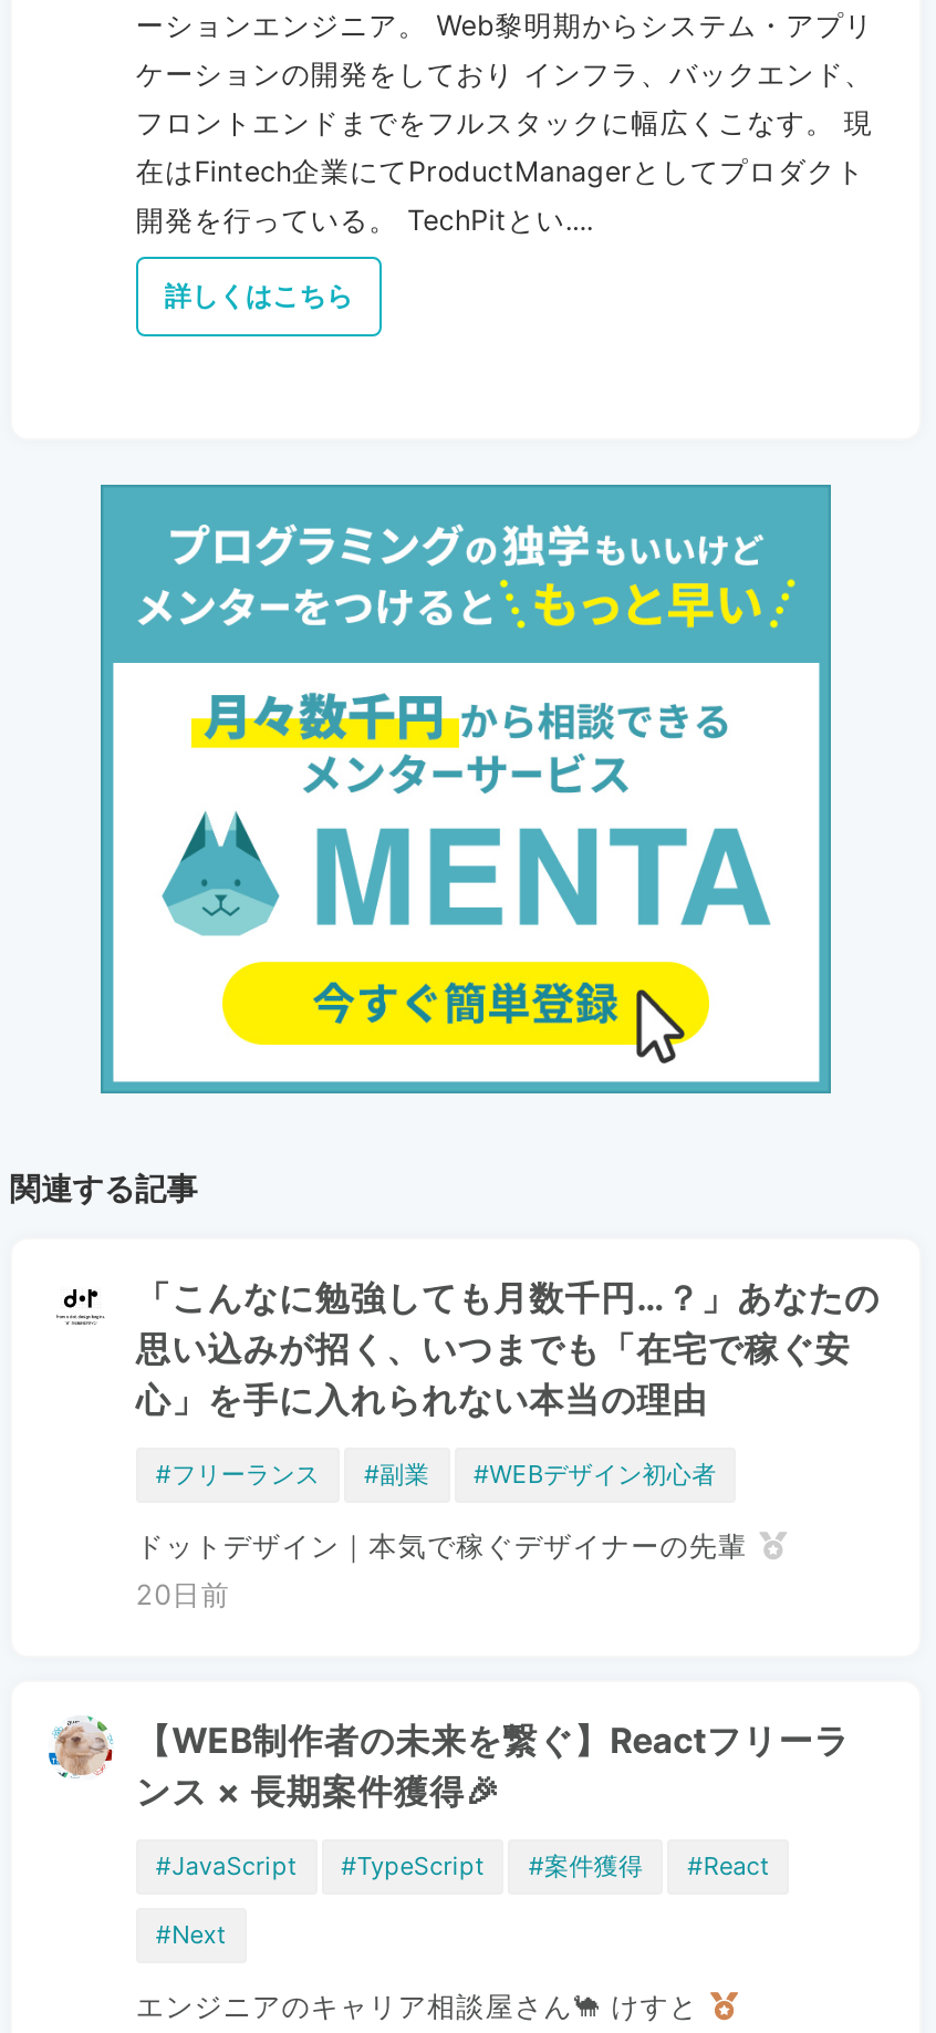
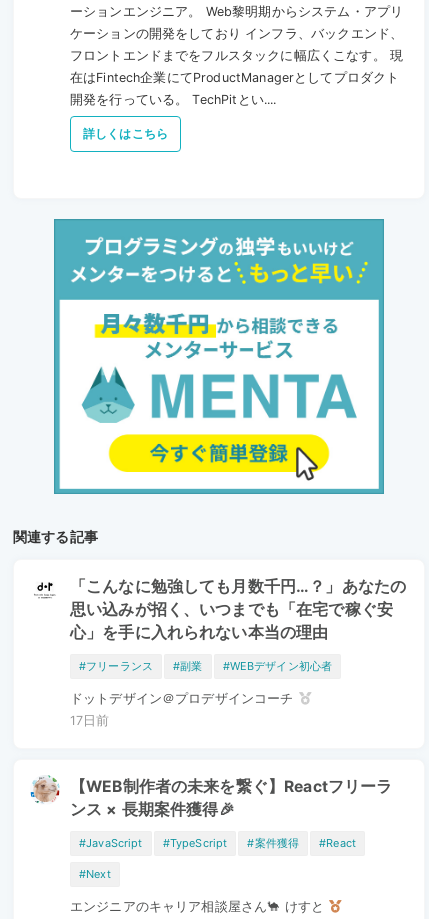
- ドットデザイン｜本気で稼ぐデザイナーの先輩
+ ドットデザイン＠プロデザインコーチ

- 20日前
+ 17日前
